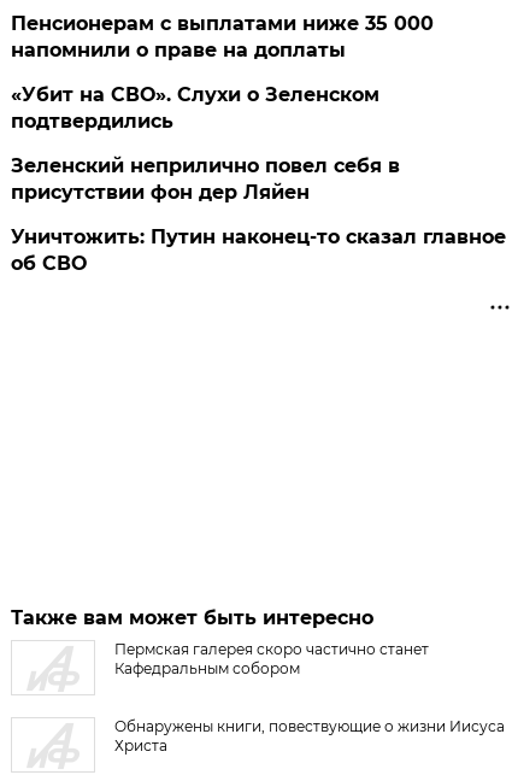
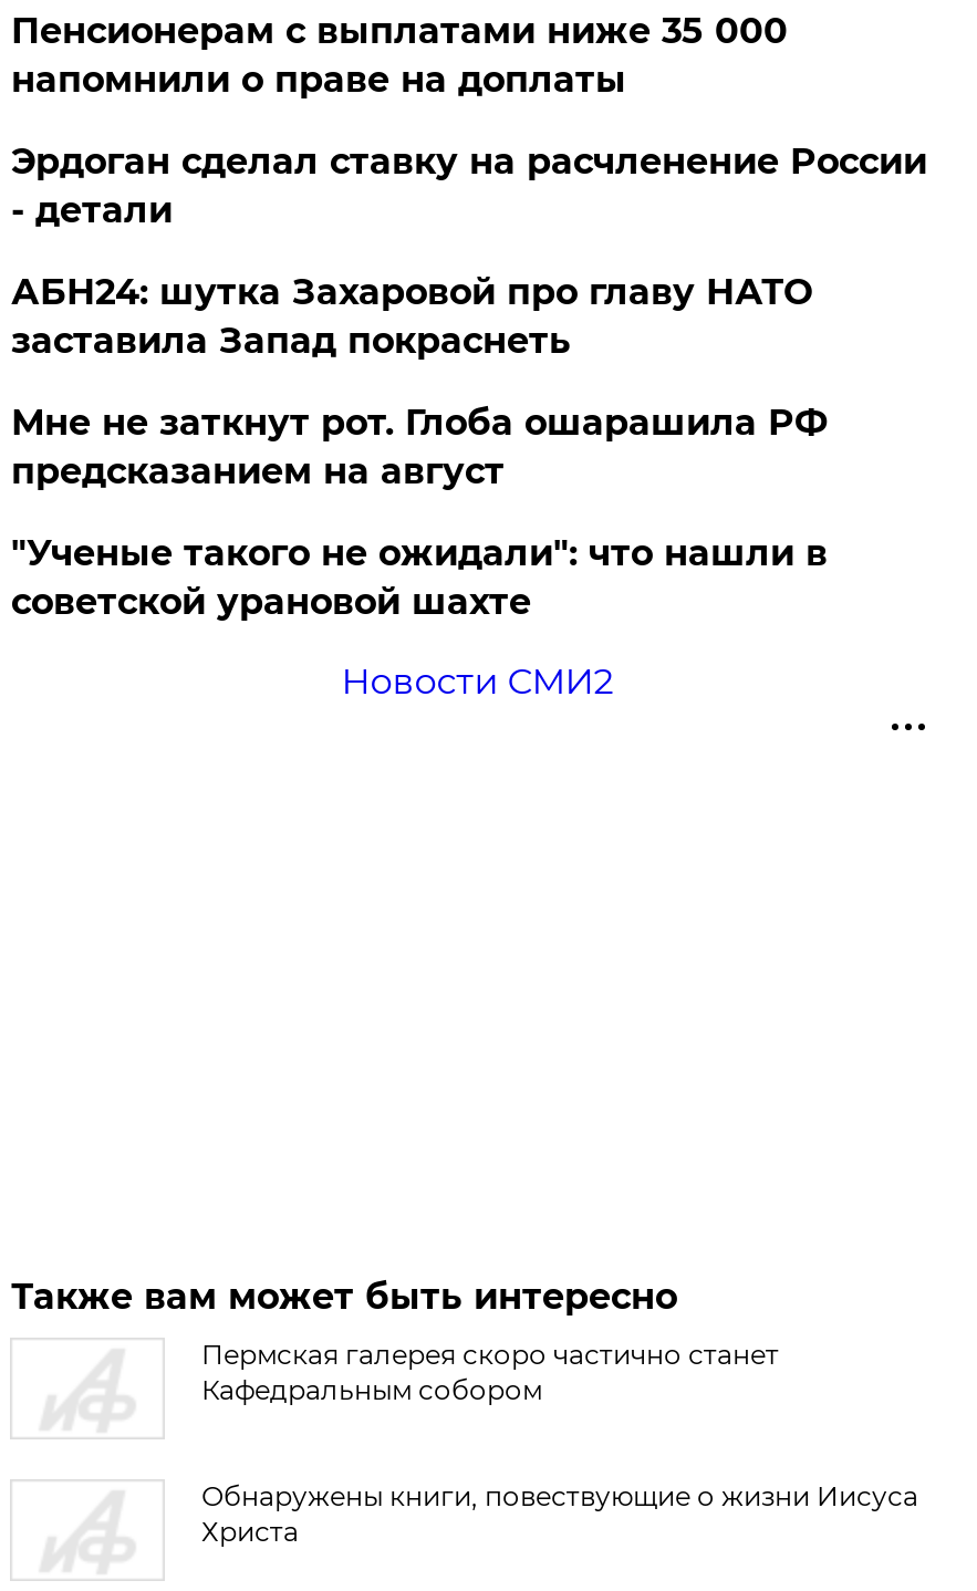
- «Убит на СВО». Слухи о Зеленском
- подтвердились
- Зеленский неприлично повел cебя в
- присутствии фон дер Ляйен
- Уничтожить: Путин наконец-то сказал главное
- об СВО
+ Эрдоган сделал ставку на расчленение России
+ - детали
+ АБН24: шутка Захаровой про главу НАТО
+ заставила Запад покраснеть
+ Мне не заткнут рот. Глоба ошарашила РФ
+ предсказанием на август
+ "Ученые такого не ожидали": что нашли в
+ советской урановой шахте
+ Новости СМИ2
